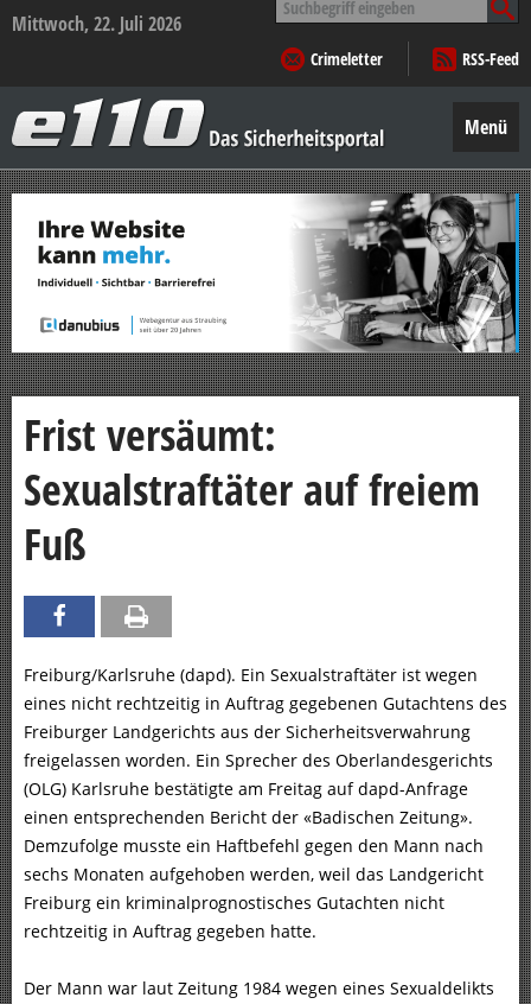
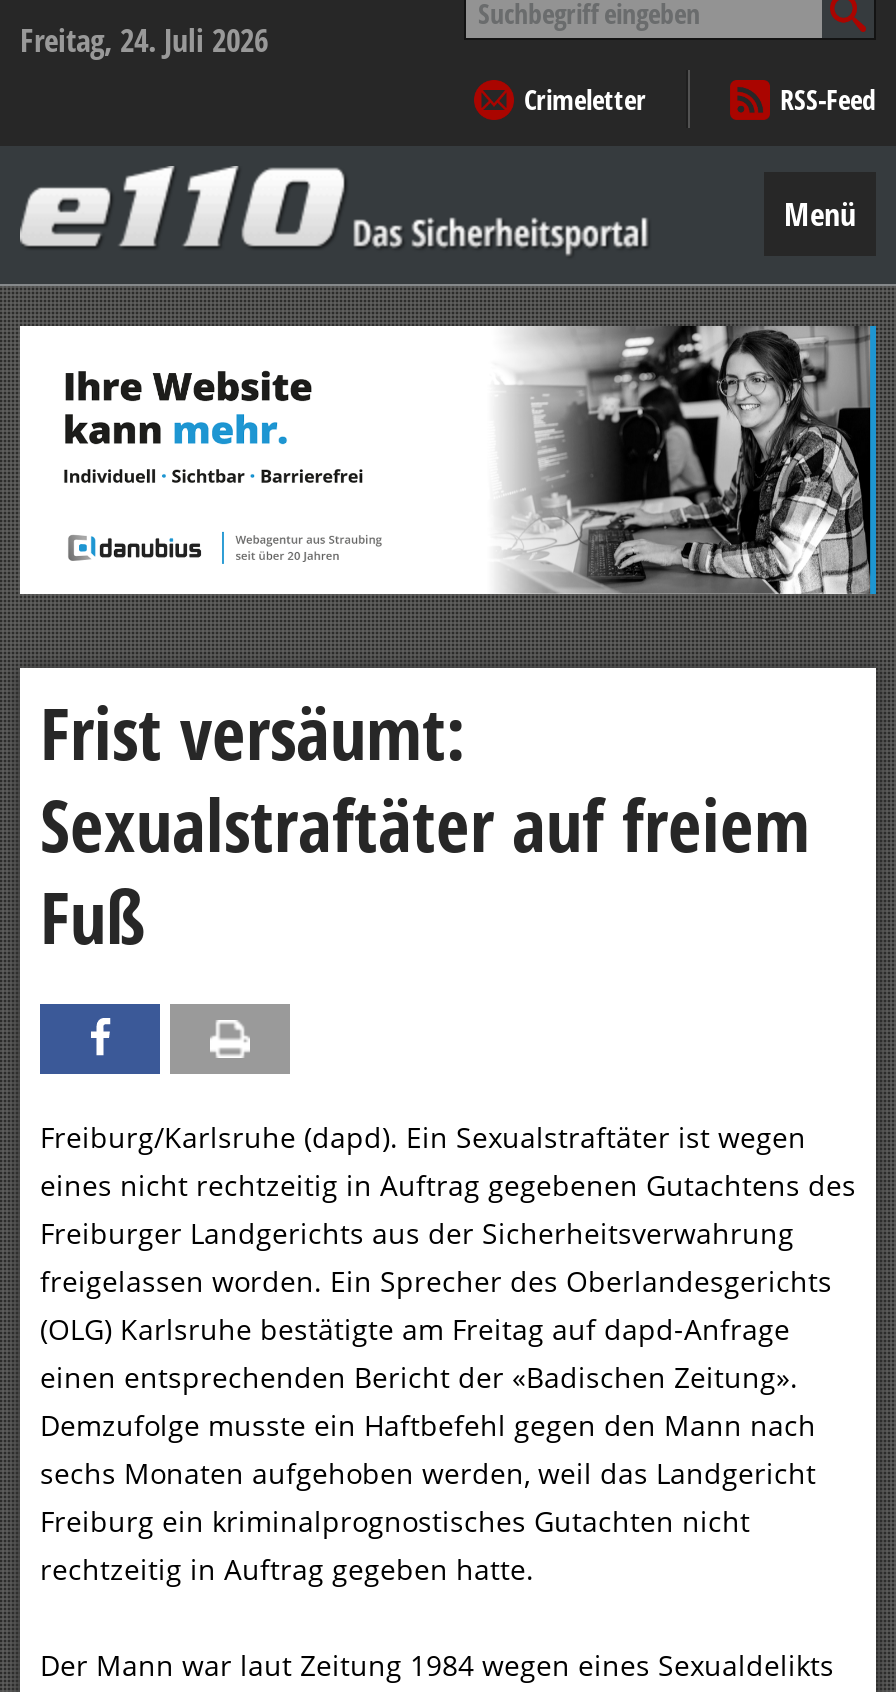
- Mittwoch, 22. Juli 2026
+ Freitag, 24. Juli 2026
